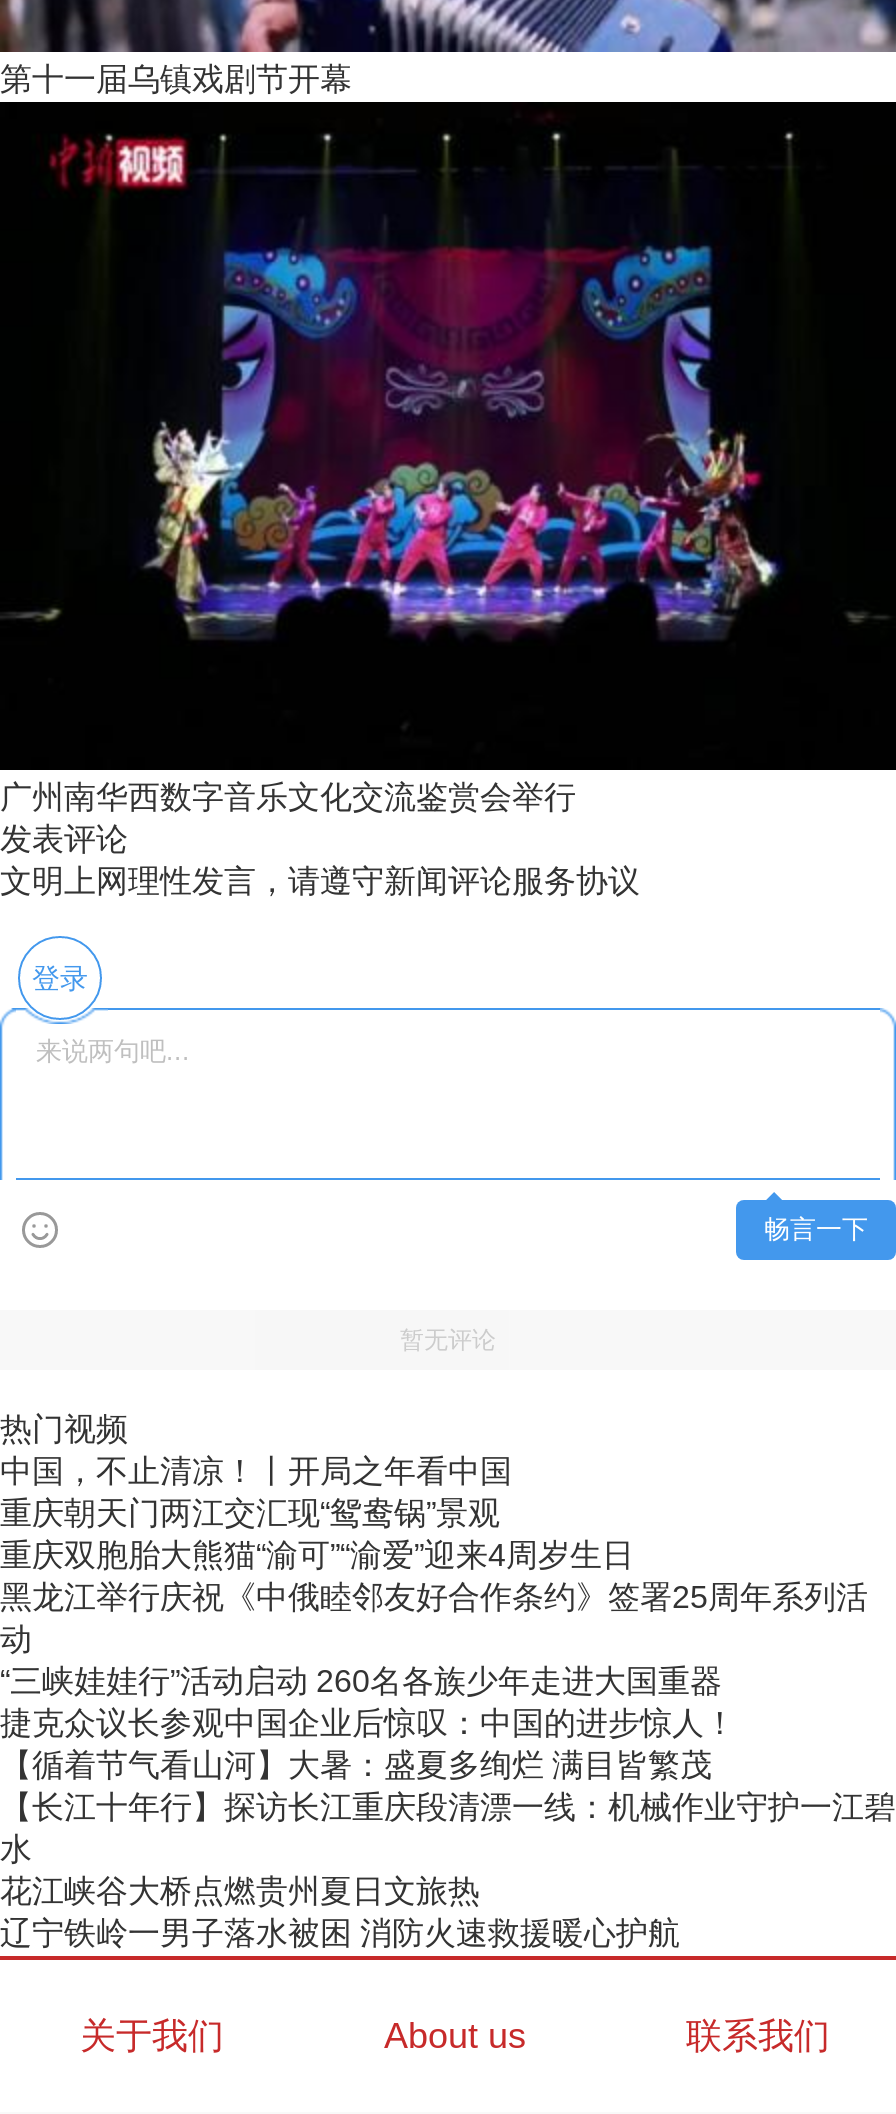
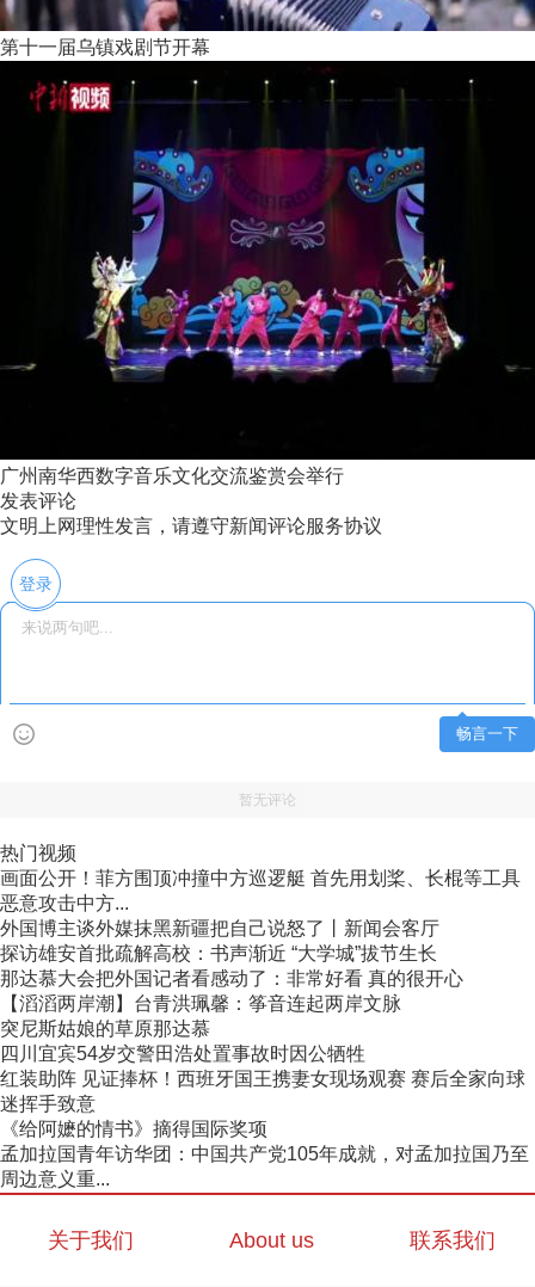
- 中国，不止清凉！丨开局之年看中国
- 重庆朝天门两江交汇现“鸳鸯锅”景观
- 重庆双胞胎大熊猫“渝可”“渝爱”迎来4周岁生日
- 黑龙江举行庆祝《中俄睦邻友好合作条约》签署25周年系列活
- 动
- “三峡娃娃行”活动启动 260名各族少年走进大国重器
- 捷克众议长参观中国企业后惊叹：中国的进步惊人！
- 【循着节气看山河】大暑：盛夏多绚烂 满目皆繁茂
- 【长江十年行】探访长江重庆段清漂一线：机械作业守护一江碧
- 水
- 花江峡谷大桥点燃贵州夏日文旅热
- 辽宁铁岭一男子落水被困 消防火速救援暖心护航
+ 画面公开！菲方围顶冲撞中方巡逻艇 首先用划桨、长棍等工具
+ 恶意攻击中方...
+ 外国博主谈外媒抹黑新疆把自己说怒了丨新闻会客厅
+ 探访雄安首批疏解高校：书声渐近 “大学城”拔节生长
+ 那达慕大会把外国记者看感动了：非常好看 真的很开心
+ 【滔滔两岸潮】台青洪珮馨：筝音连起两岸文脉
+ 突尼斯姑娘的草原那达慕
+ 四川宜宾54岁交警田浩处置事故时因公牺牲
+ 红装助阵 见证捧杯！西班牙国王携妻女现场观赛 赛后全家向球
+ 迷挥手致意
+ 《给阿嬷的情书》摘得国际奖项
+ 孟加拉国青年访华团：中国共产党105年成就，对孟加拉国乃至
+ 周边意义重...
